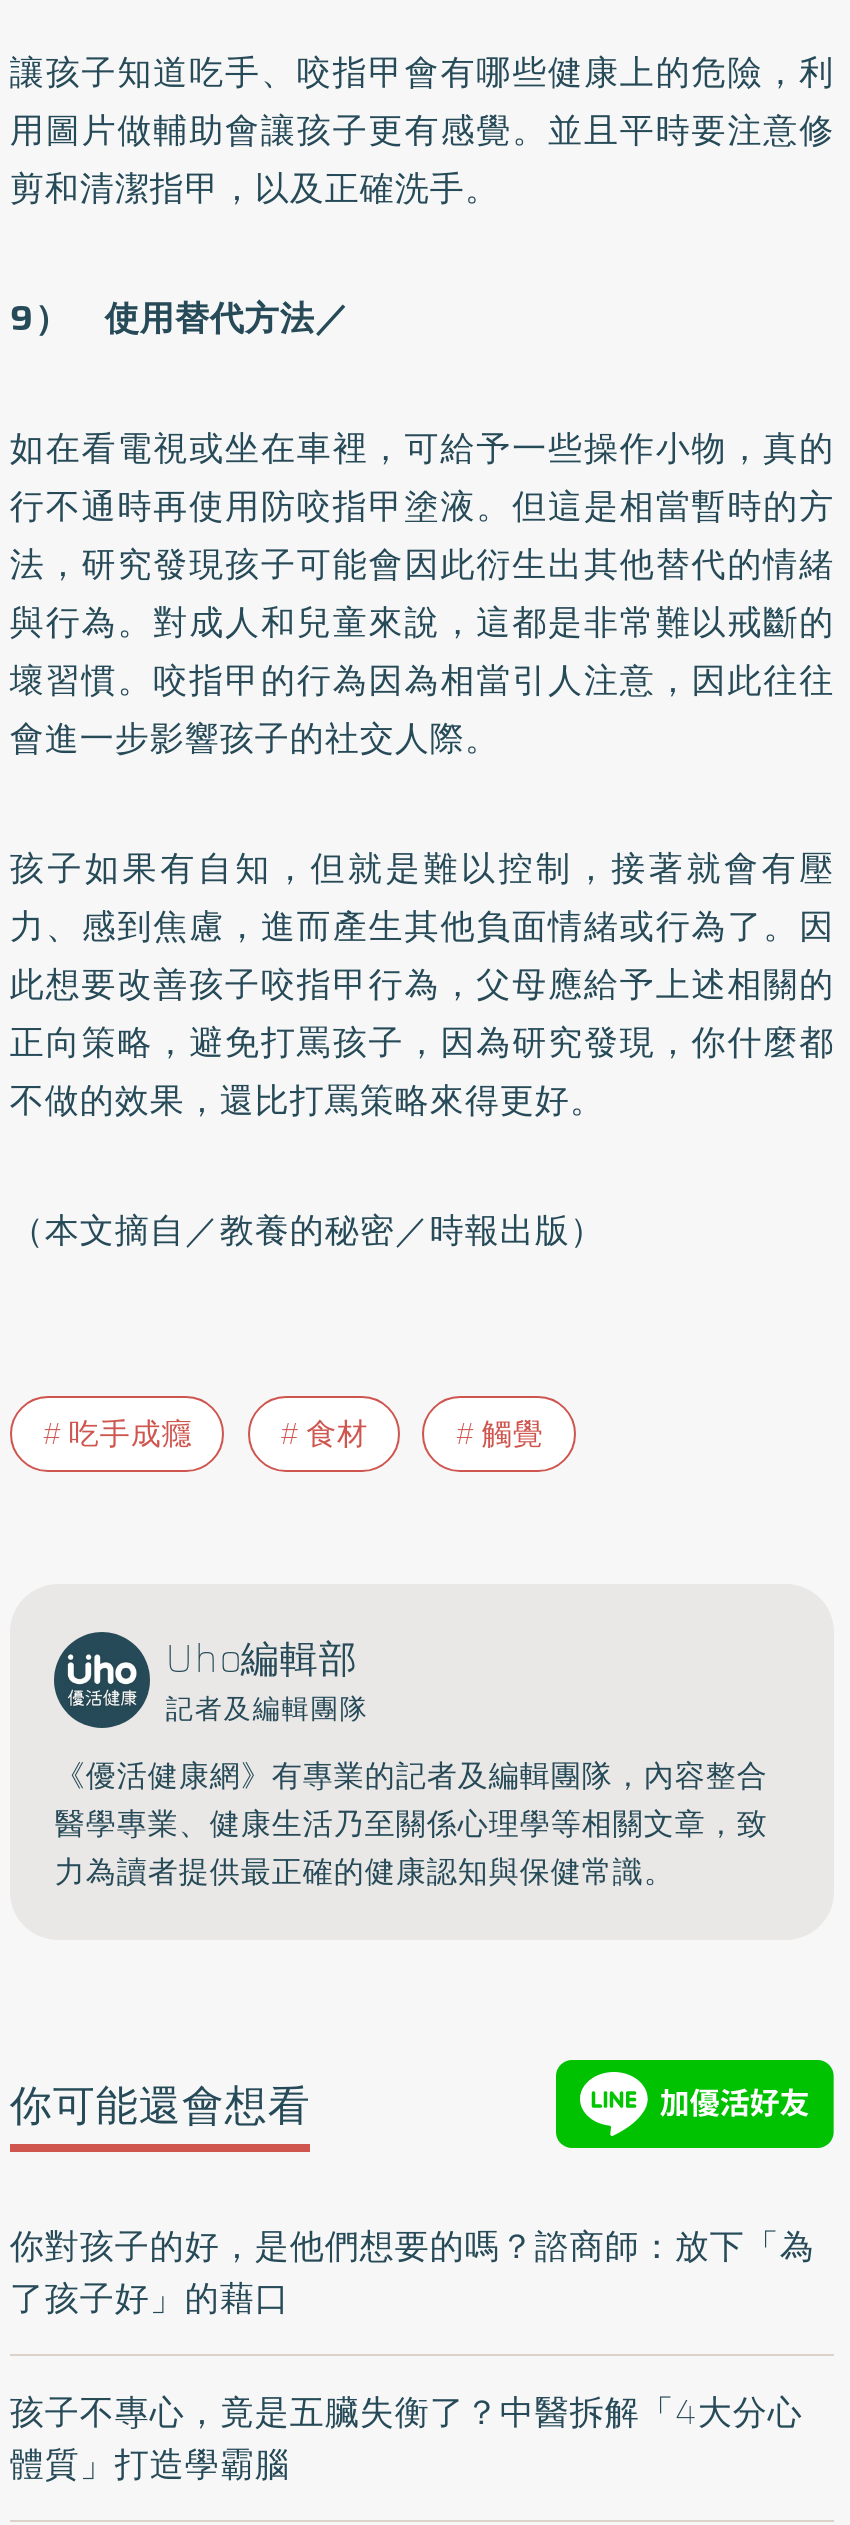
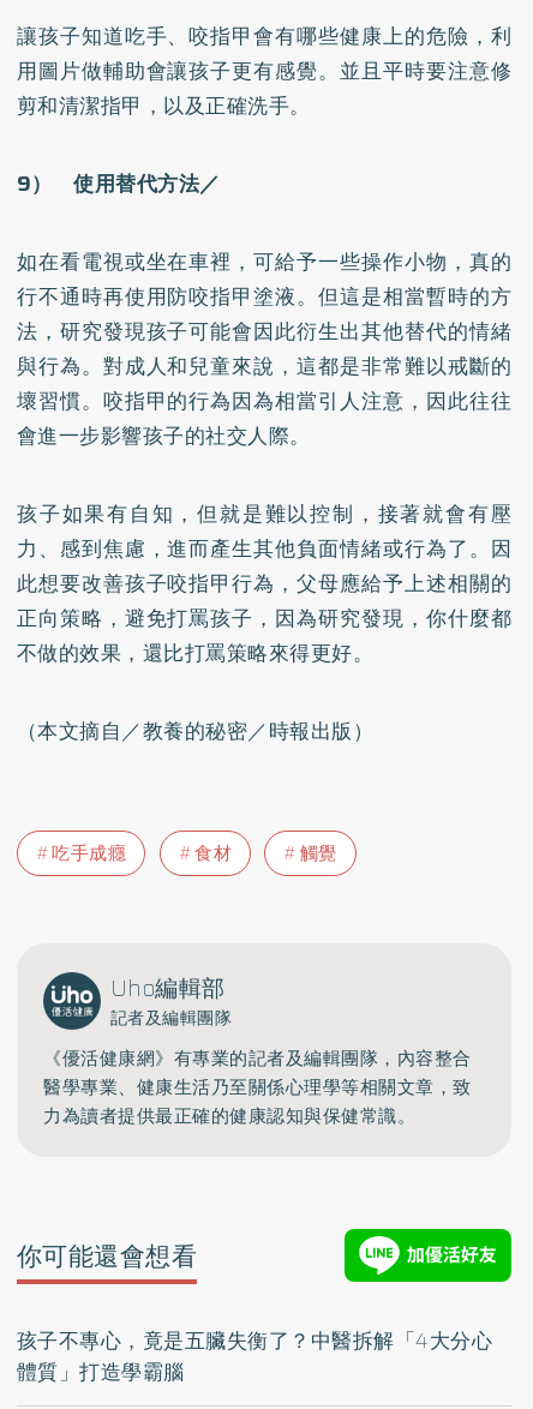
- 你對孩子的好，是他們想要的嗎？諮商師：放下「為
- 了孩子好」的藉口
